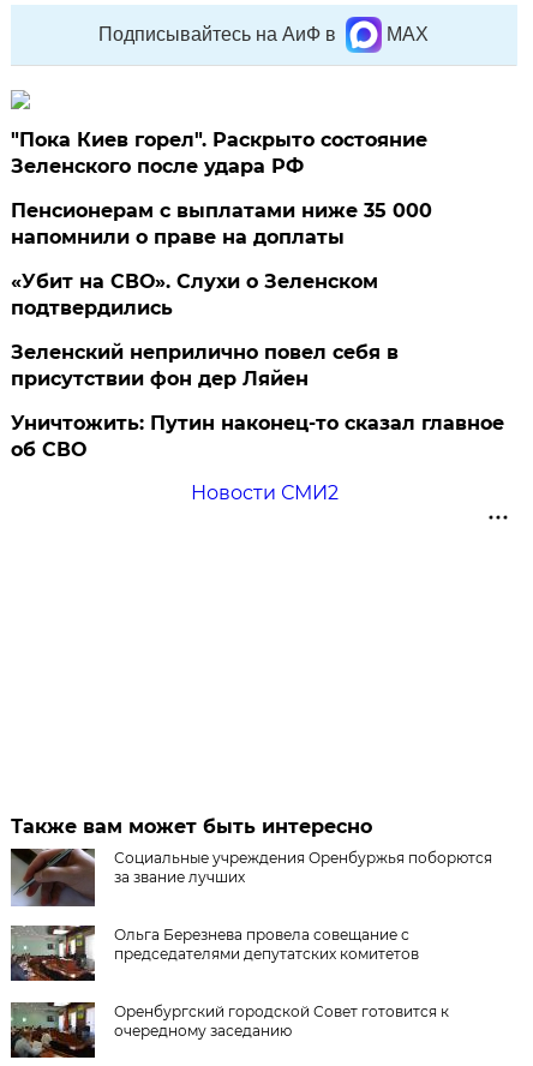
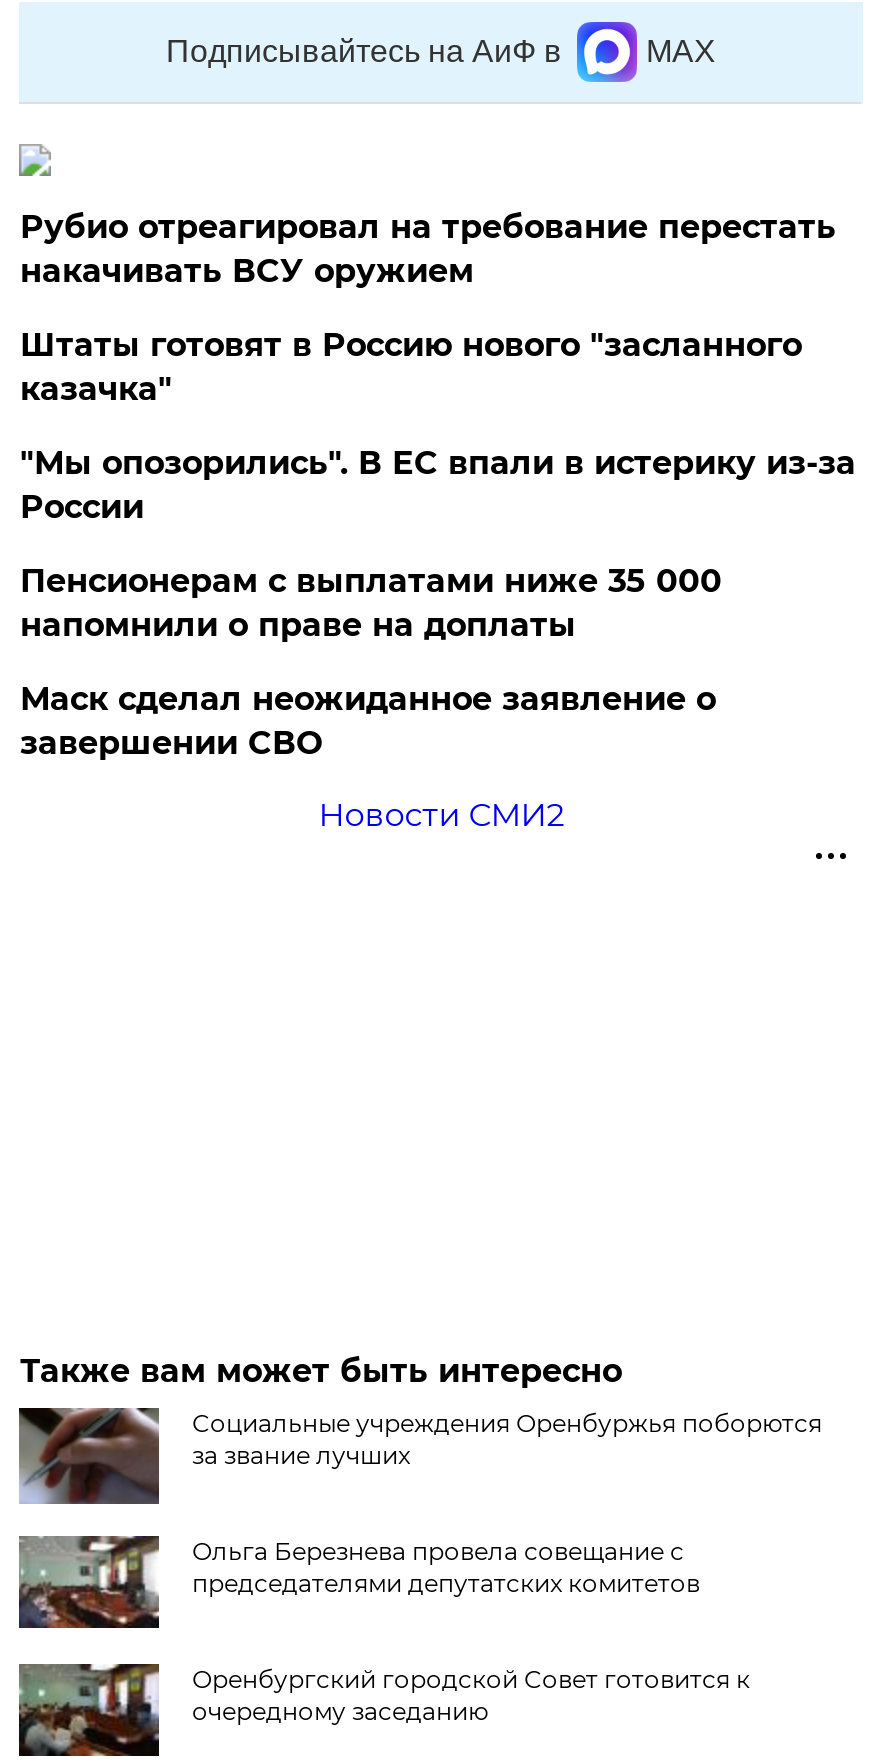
- "Пока Киев горел". Раскрыто состояние
- Зеленского после удара РФ
+ Рубио отреагировал на требование перестать
+ накачивать ВСУ оружием
+ Штаты готовят в Россию нового "засланного
+ казачка"
+ "Мы опозорились". В ЕС впали в истерику из-за
+ России

moved down: Пенсионерам с выплатами ниже 35 000 | напомнили о праве на доплаты

- «Убит на СВО». Слухи о Зеленском
- подтвердились
- Зеленский неприлично повел cебя в
- присутствии фон дер Ляйен
- Уничтожить: Путин наконец-то сказал главное
- об СВО
+ Маск сделал неожиданное заявление о
+ завершении СВО
